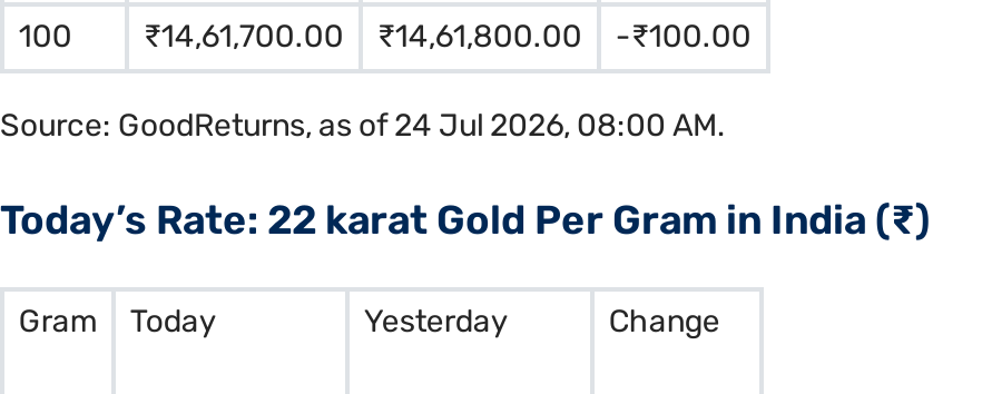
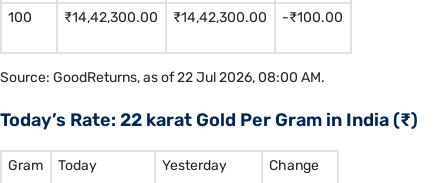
- ₹14,61,700.00
+ ₹14,42,300.00

- ₹14,61,800.00
+ ₹14,42,300.00

- Source: GoodReturns, as of 24 Jul 2026, 08:00 AM.
+ Source: GoodReturns, as of 22 Jul 2026, 08:00 AM.
